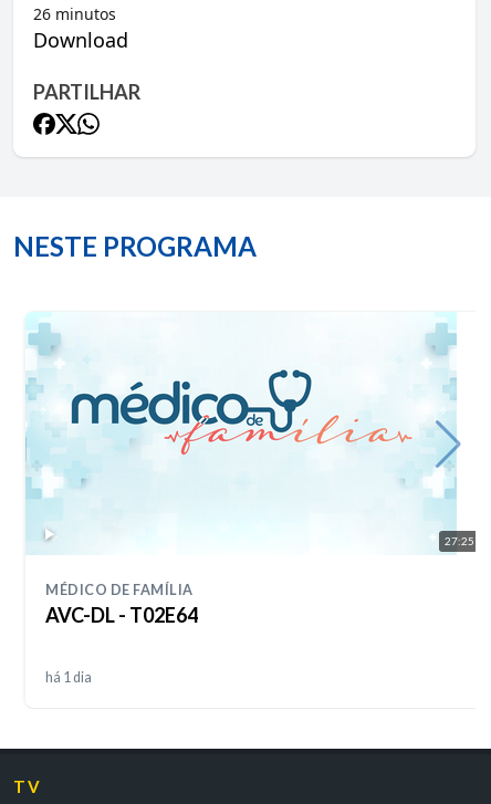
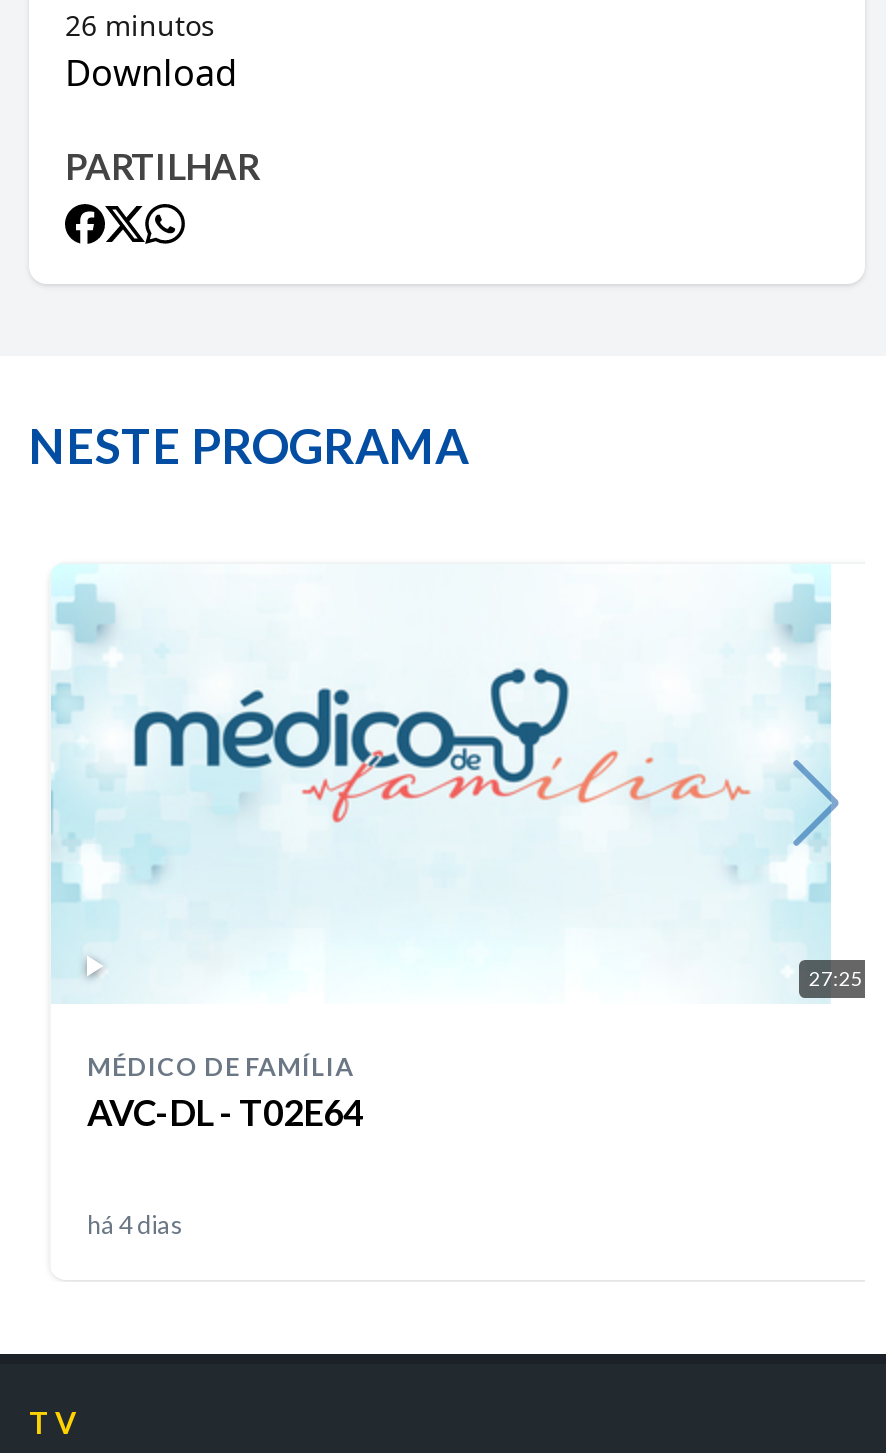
- há 1 dia
+ há 4 dias
